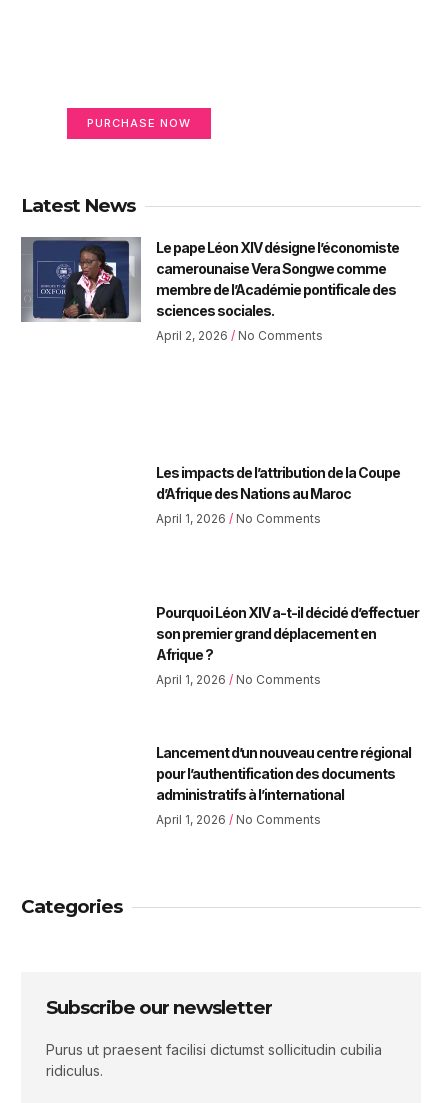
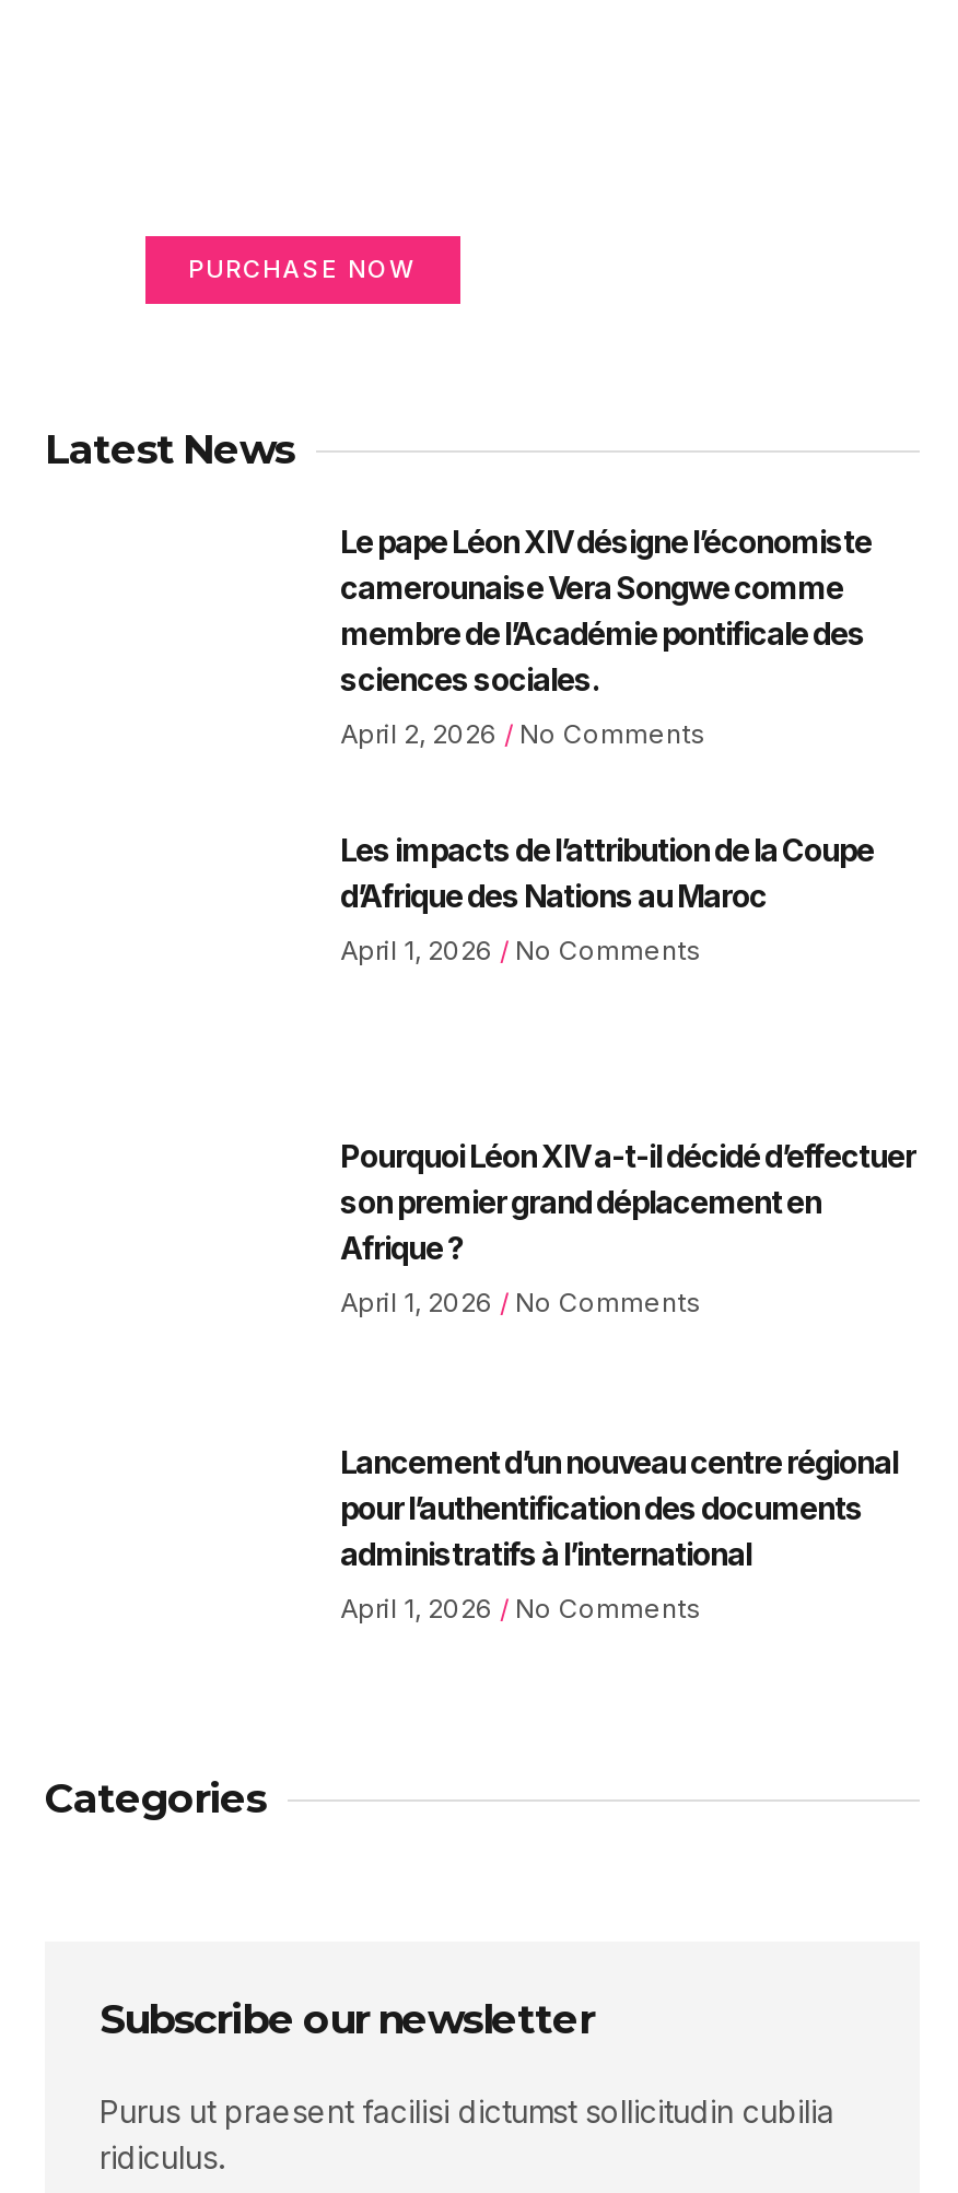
- [image]
